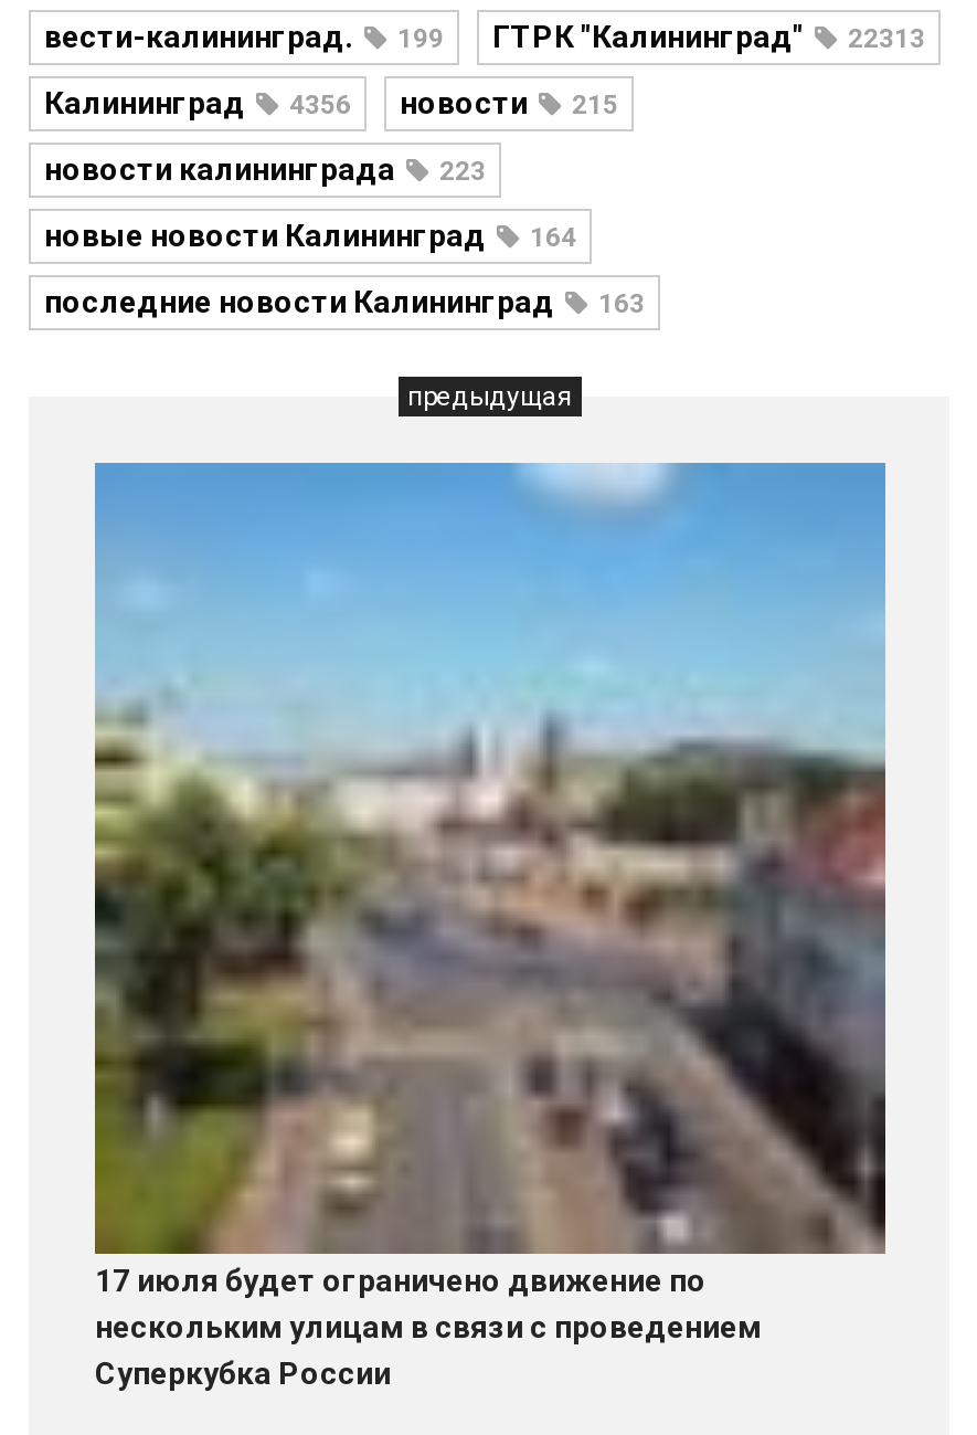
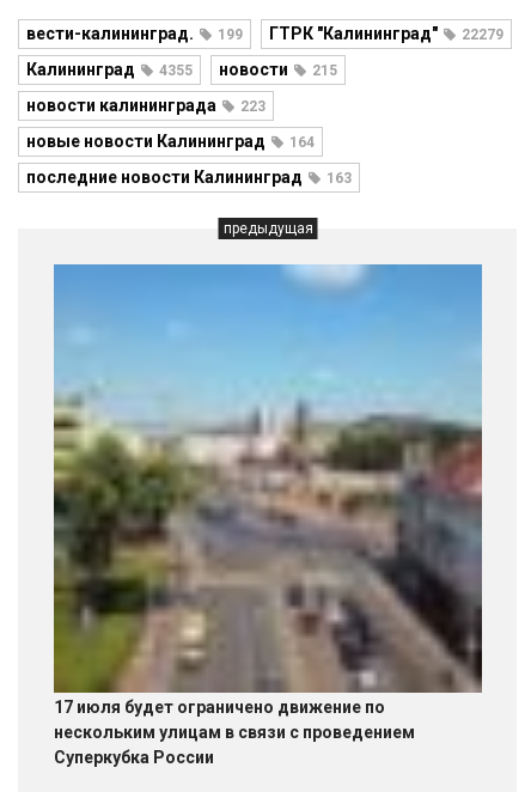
- вести-калининград. 199 ГТРК "Калининград" 22313
+ вести-калининград. 199 ГТРК "Калининград" 22279

- Калининград 4356 новости 215
+ Калининград 4355 новости 215
